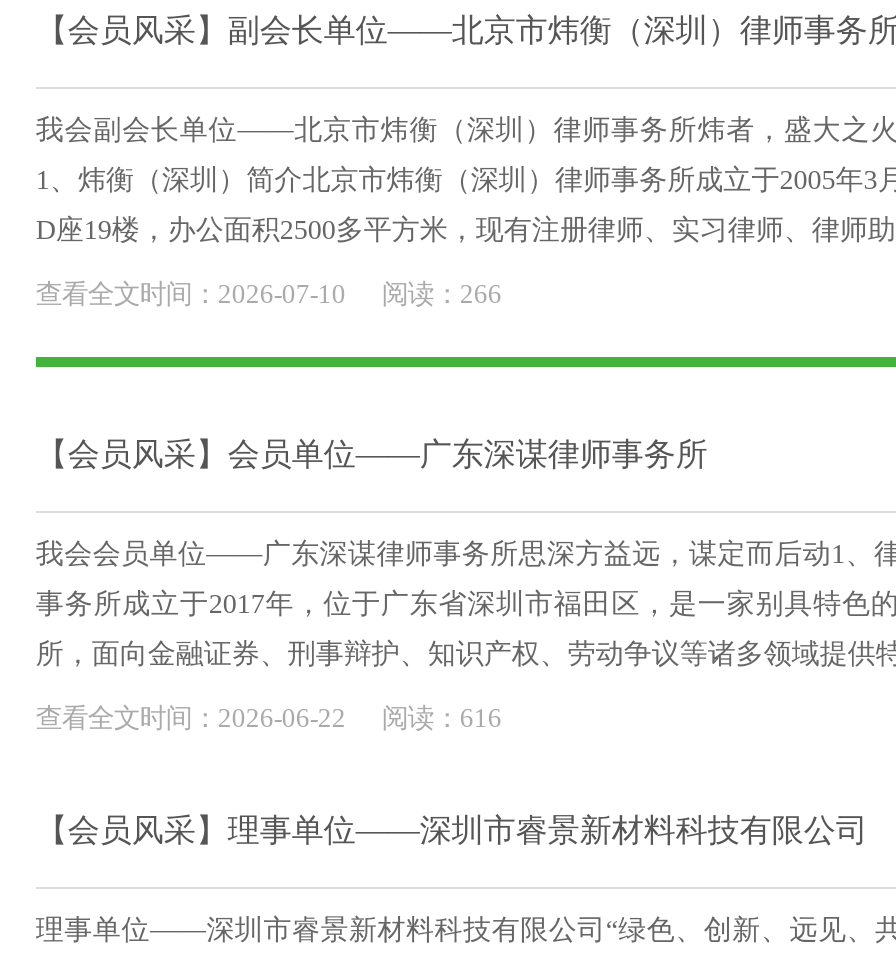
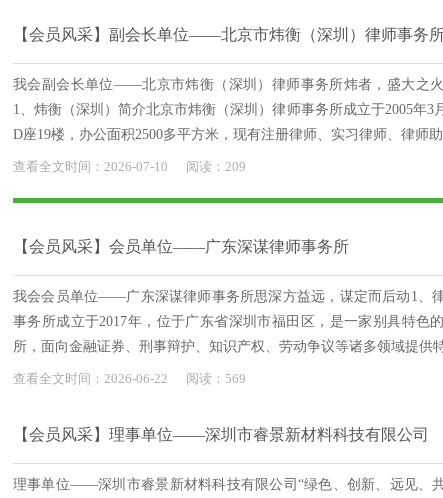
- 查看全文时间：2026-07-10 阅读：266
+ 查看全文时间：2026-07-10 阅读：209

- 查看全文时间：2026-06-22 阅读：616
+ 查看全文时间：2026-06-22 阅读：569
